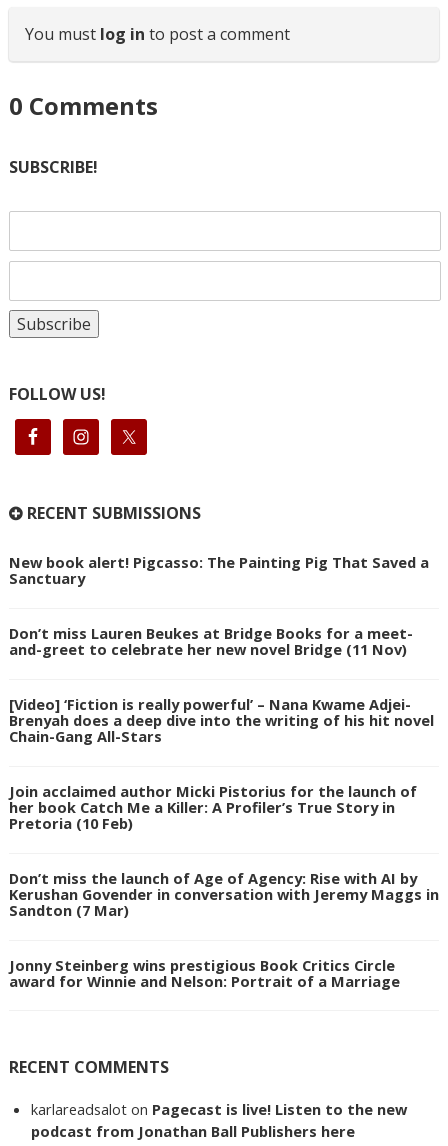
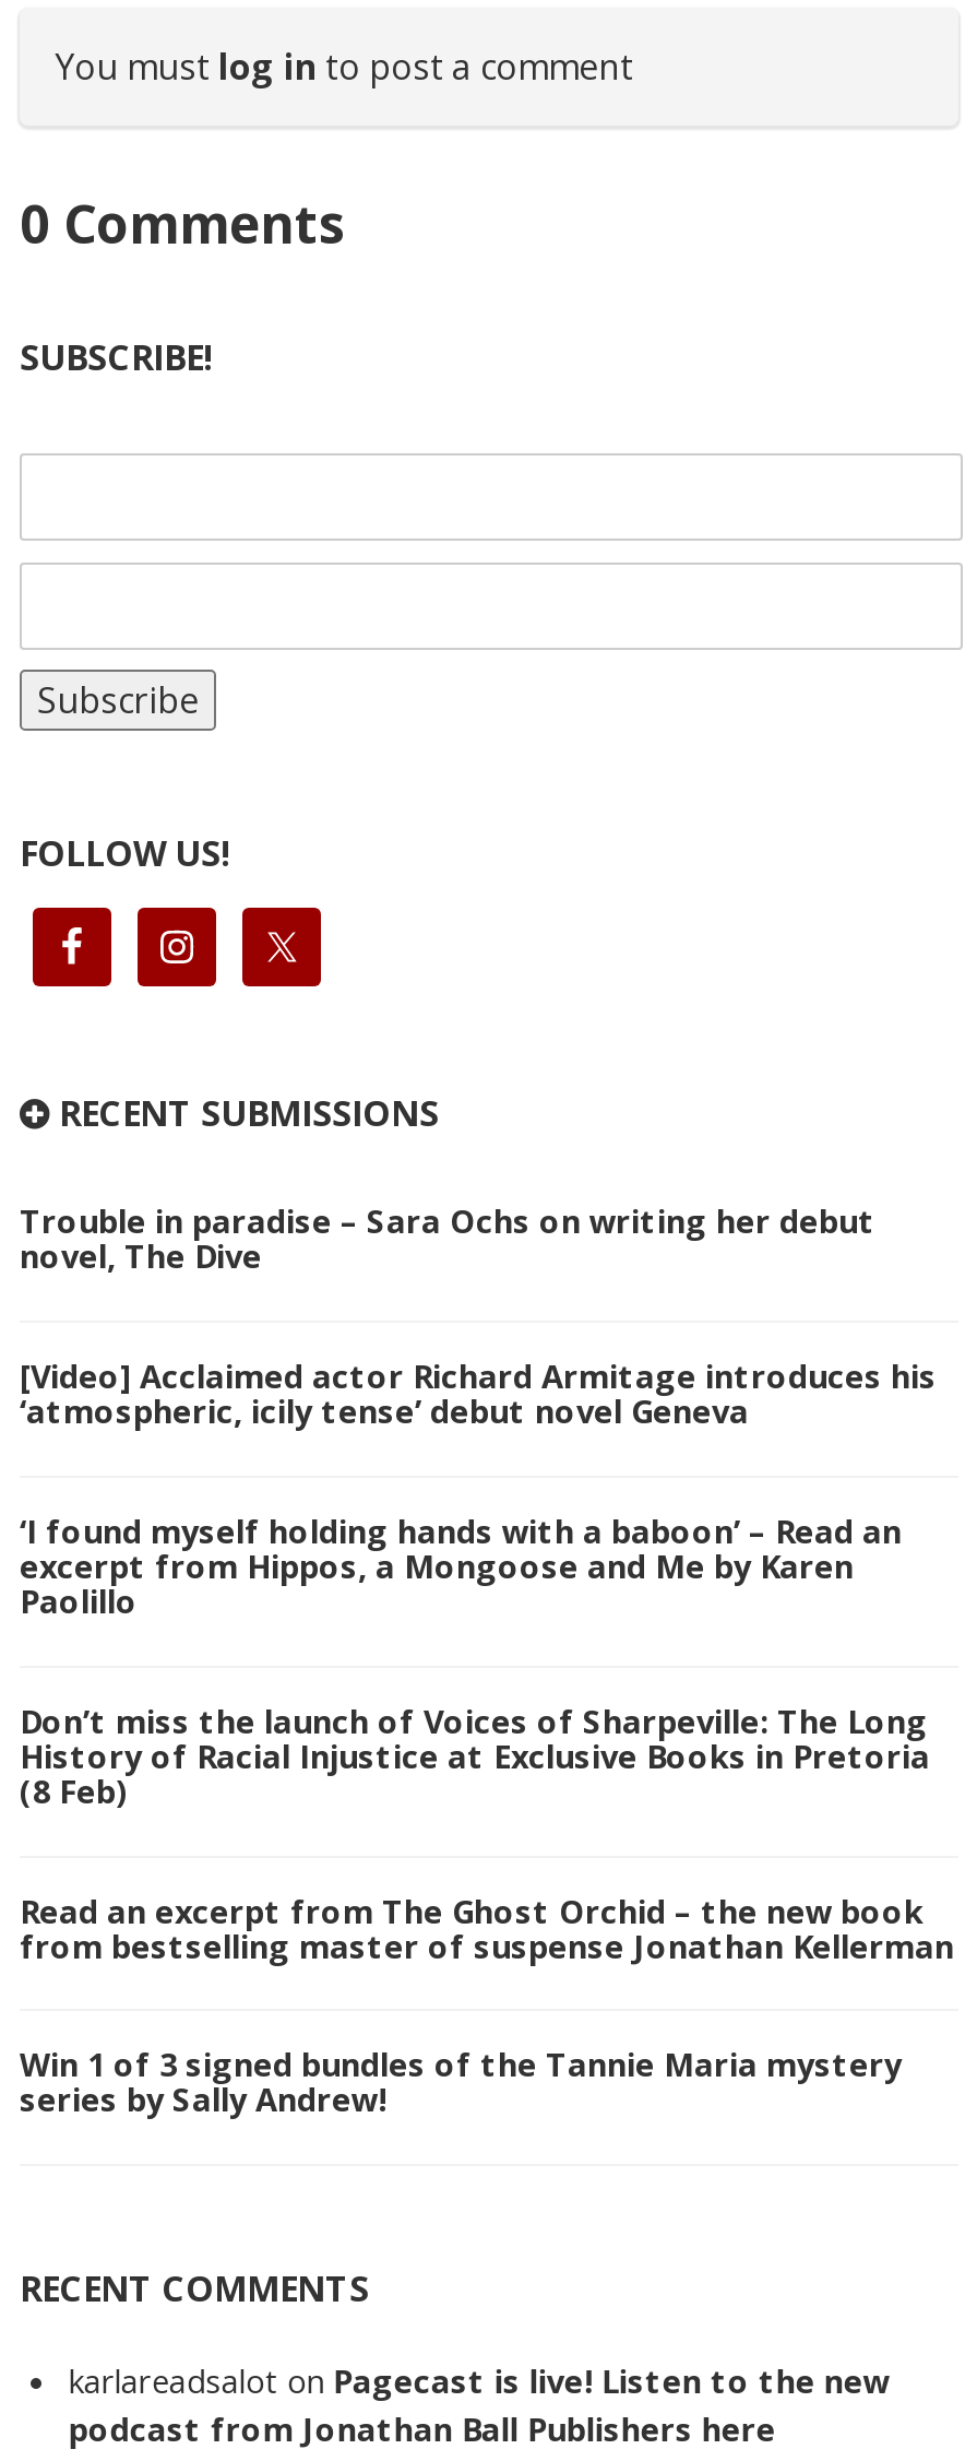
- New book alert! Pigcasso: The Painting Pig That Saved a
- Sanctuary
+ Trouble in paradise – Sara Ochs on writing her debut
+ novel, The Dive

- Don’t miss Lauren Beukes at Bridge Books for a meet-
- and-greet to celebrate her new novel Bridge (11 Nov)
+ [Video] Acclaimed actor Richard Armitage introduces his
+ ‘atmospheric, icily tense’ debut novel Geneva

- [Video] ‘Fiction is really powerful’ – Nana Kwame Adjei-
- Brenyah does a deep dive into the writing of his hit novel
- Chain-Gang All-Stars
+ ‘I found myself holding hands with a baboon’ – Read an
+ excerpt from Hippos, a Mongoose and Me by Karen
+ Paolillo

- Join acclaimed author Micki Pistorius for the launch of
- her book Catch Me a Killer: A Profiler’s True Story in
- Pretoria (10 Feb)
+ Don’t miss the launch of Voices of Sharpeville: The Long
+ History of Racial Injustice at Exclusive Books in Pretoria
+ (8 Feb)

- Don’t miss the launch of Age of Agency: Rise with AI by
- Kerushan Govender in conversation with Jeremy Maggs in
- Sandton (7 Mar)
+ Read an excerpt from The Ghost Orchid – the new book
+ from bestselling master of suspense Jonathan Kellerman

- Jonny Steinberg wins prestigious Book Critics Circle
- award for Winnie and Nelson: Portrait of a Marriage
+ Win 1 of 3 signed bundles of the Tannie Maria mystery
+ series by Sally Andrew!
